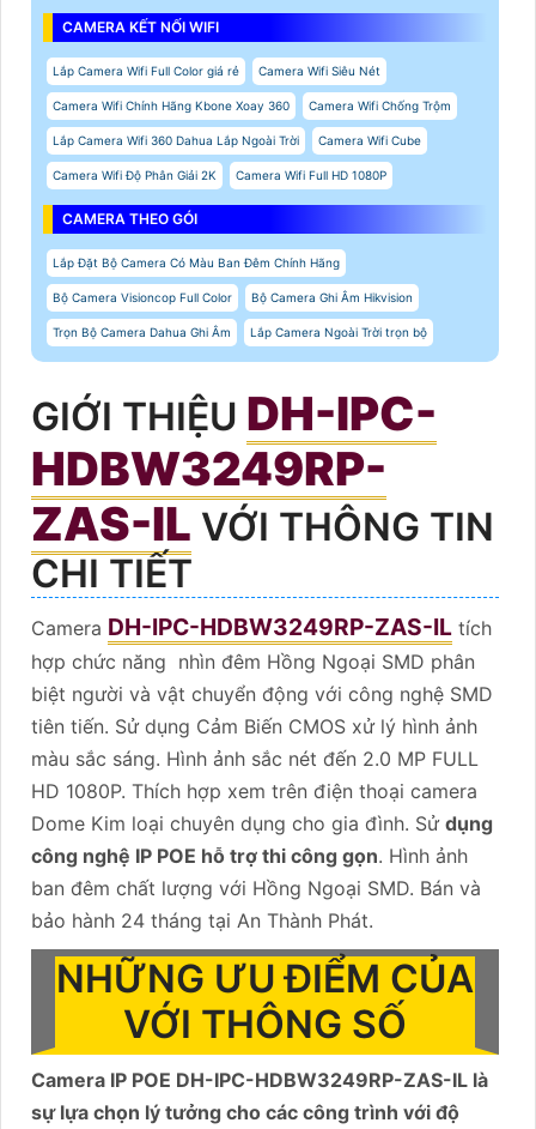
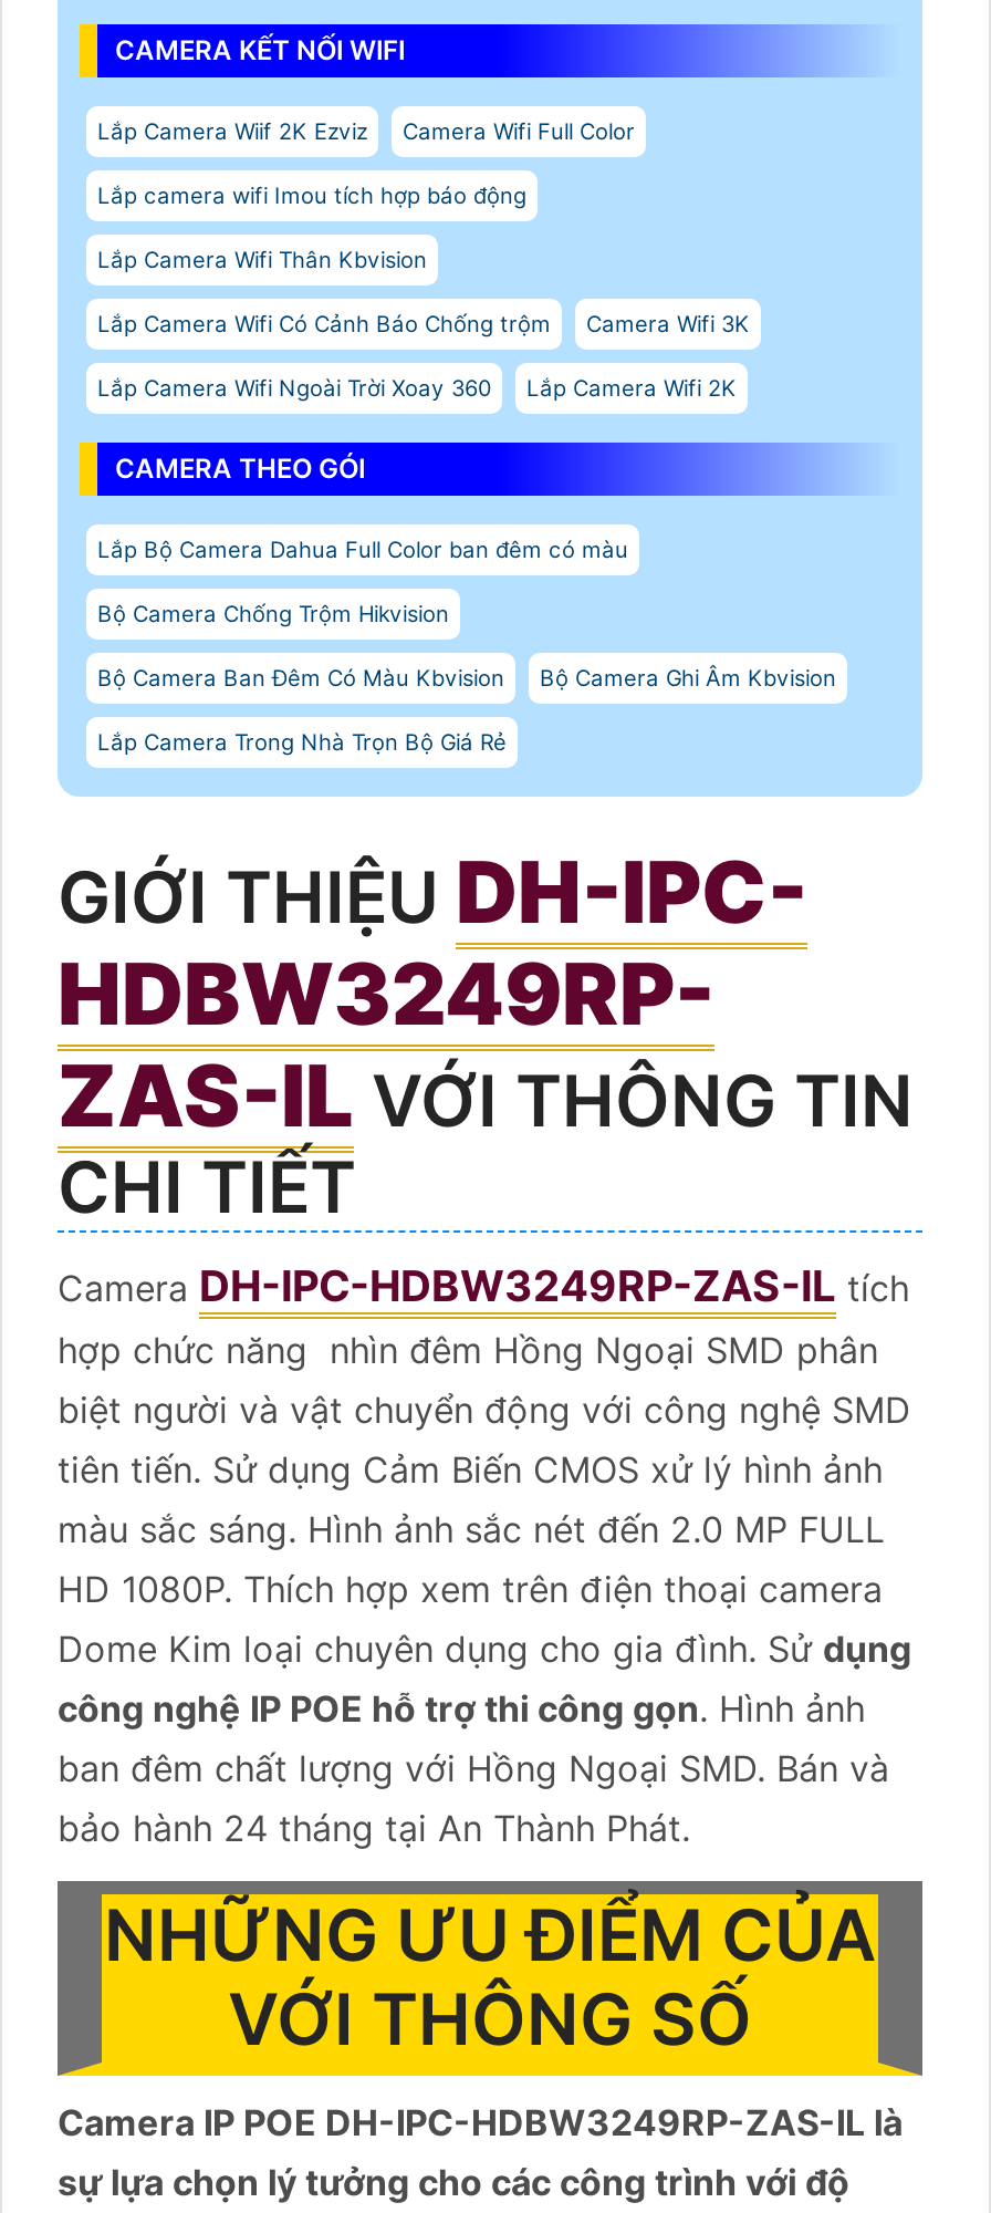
- Lắp Camera Wifi Full Color giá rẻ
- Camera Wifi Siêu Nét
- Camera Wifi Chính Hãng Kbone Xoay 360
- Camera Wifi Chống Trộm
- Lắp Camera Wifi 360 Dahua Lắp Ngoài Trời
- Camera Wifi Cube
- Camera Wifi Độ Phân Giải 2K
- Camera Wifi Full HD 1080P
+ Lắp Camera Wiif 2K Ezviz
+ Camera Wifi Full Color
+ Lắp camera wifi Imou tích hợp báo động
+ Lắp Camera Wifi Thân Kbvision
+ Lắp Camera Wifi Có Cảnh Báo Chống trộm
+ Camera Wifi 3K
+ Lắp Camera Wifi Ngoài Trời Xoay 360
+ Lắp Camera Wifi 2K

- Lắp Đặt Bộ Camera Có Màu Ban Đêm Chính Hãng
- Bộ Camera Visioncop Full Color
- Bộ Camera Ghi Âm Hikvision
- Trọn Bộ Camera Dahua Ghi Âm
- Lắp Camera Ngoài Trời trọn bộ
+ Lắp Bộ Camera Dahua Full Color ban đêm có màu
+ Bộ Camera Chống Trộm Hikvision
+ Bộ Camera Ban Đêm Có Màu Kbvision
+ Bộ Camera Ghi Âm Kbvision
+ Lắp Camera Trong Nhà Trọn Bộ Giá Rẻ
